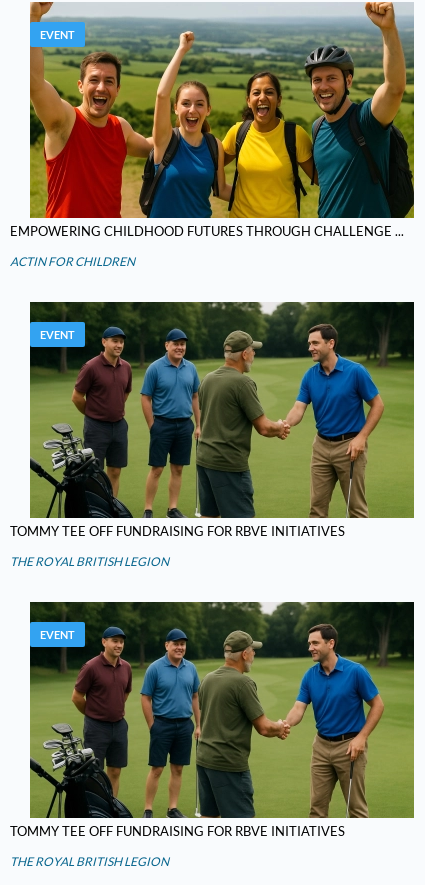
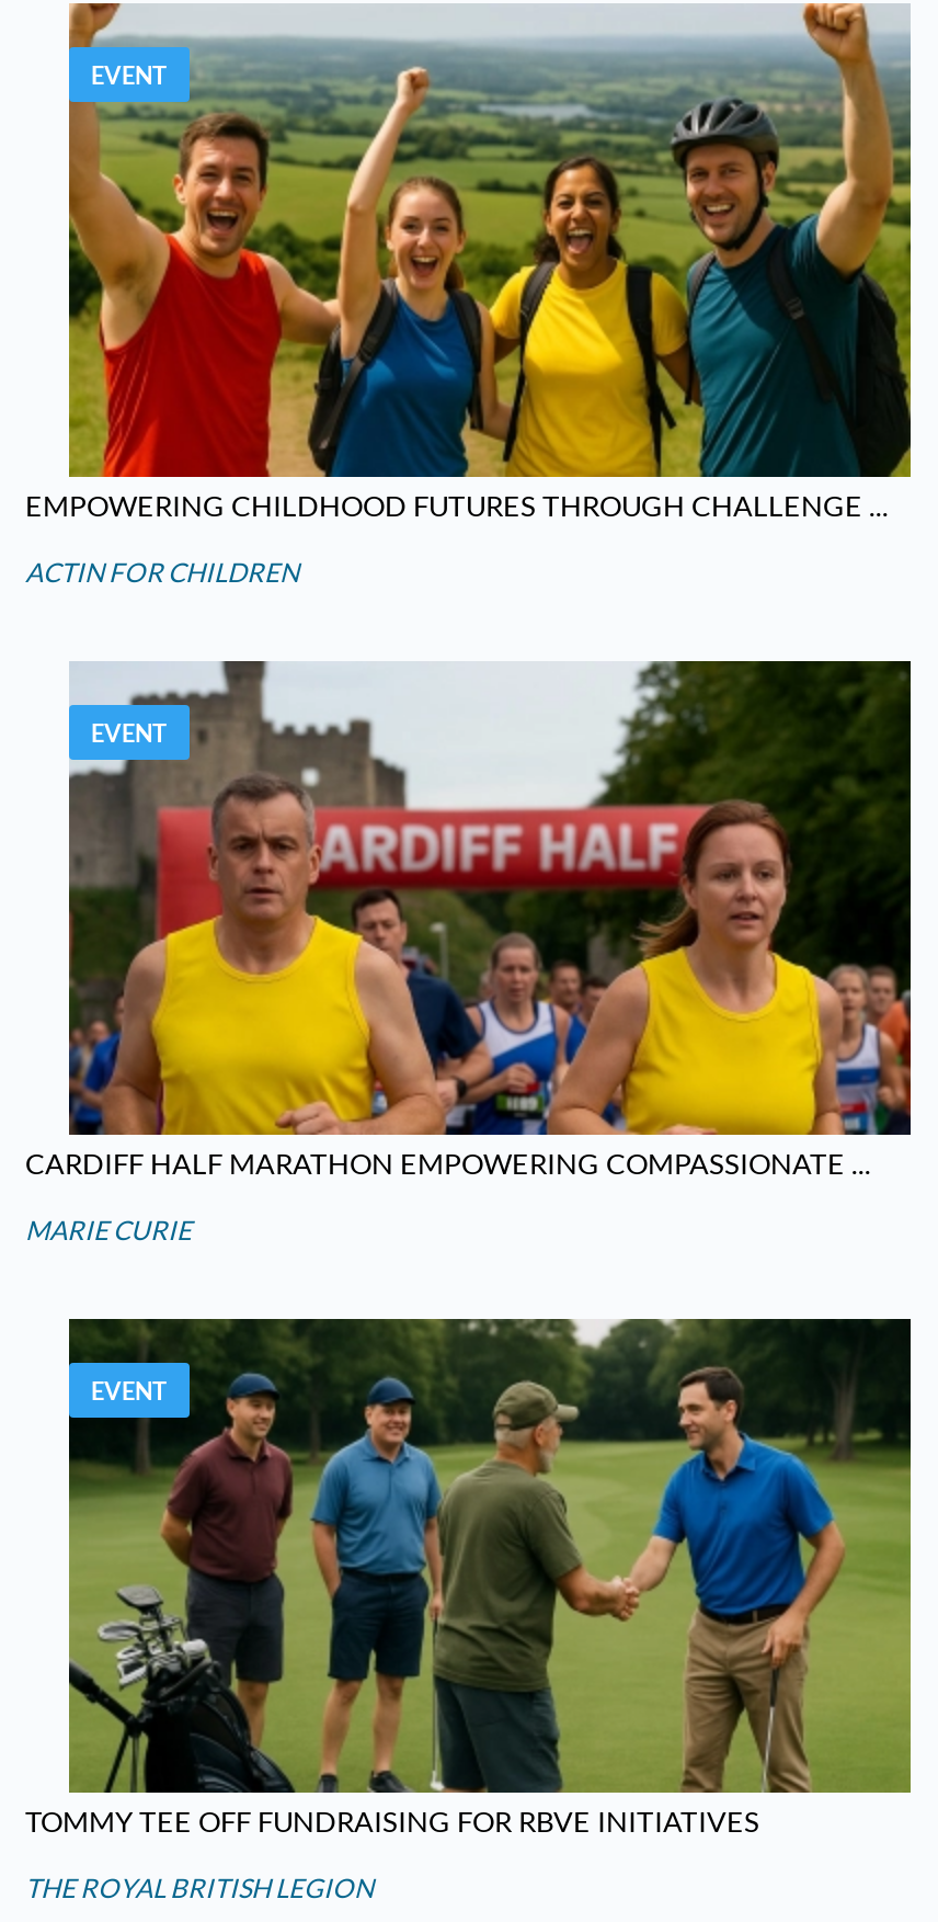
- [image]
- TOMMY TEE OFF FUNDRAISING FOR RBVE INITIATIVES
+ [image]
+ CARDIFF HALF MARATHON EMPOWERING COMPASSIONATE ...

- THE ROYAL BRITISH LEGION
+ MARIE CURIE
